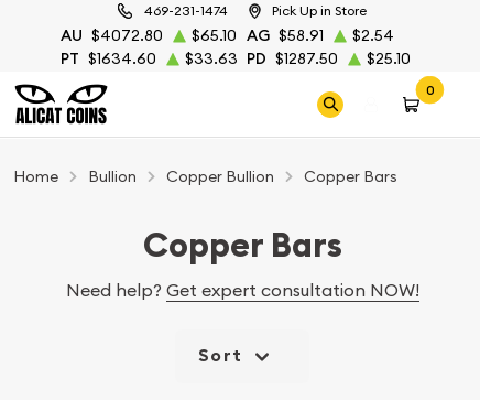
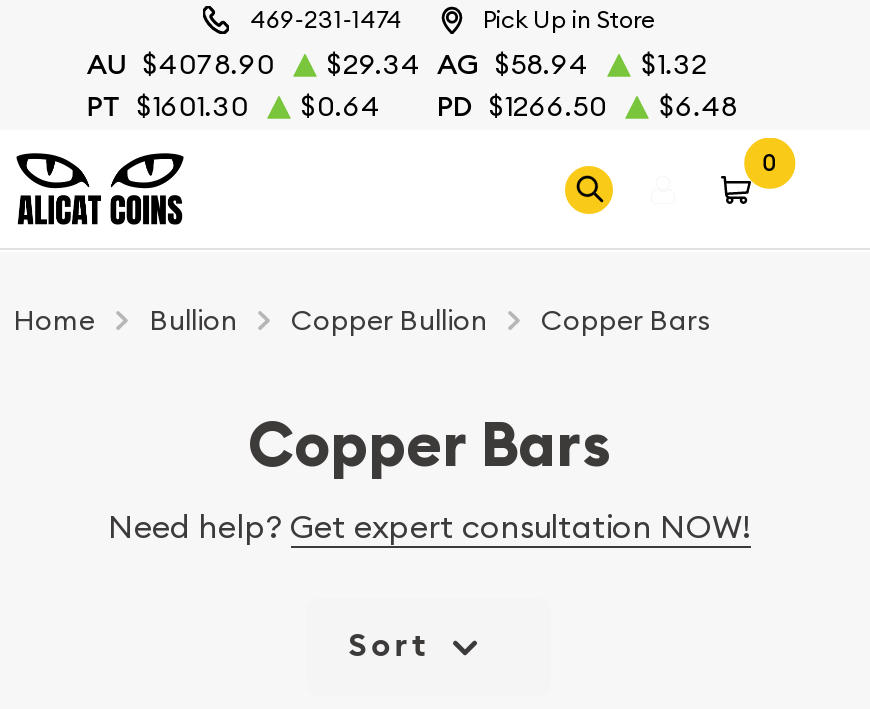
- AU $4072.80
- $65.10 AG $58.91
- $2.54
- PT $1634.60
- $33.63 PD $1287.50
- $25.10
+ AU $4078.90
+ $29.34 AG $58.94
+ $1.32
+ PT $1601.30
+ $0.64
+ PD $1266.50
+ $6.48
